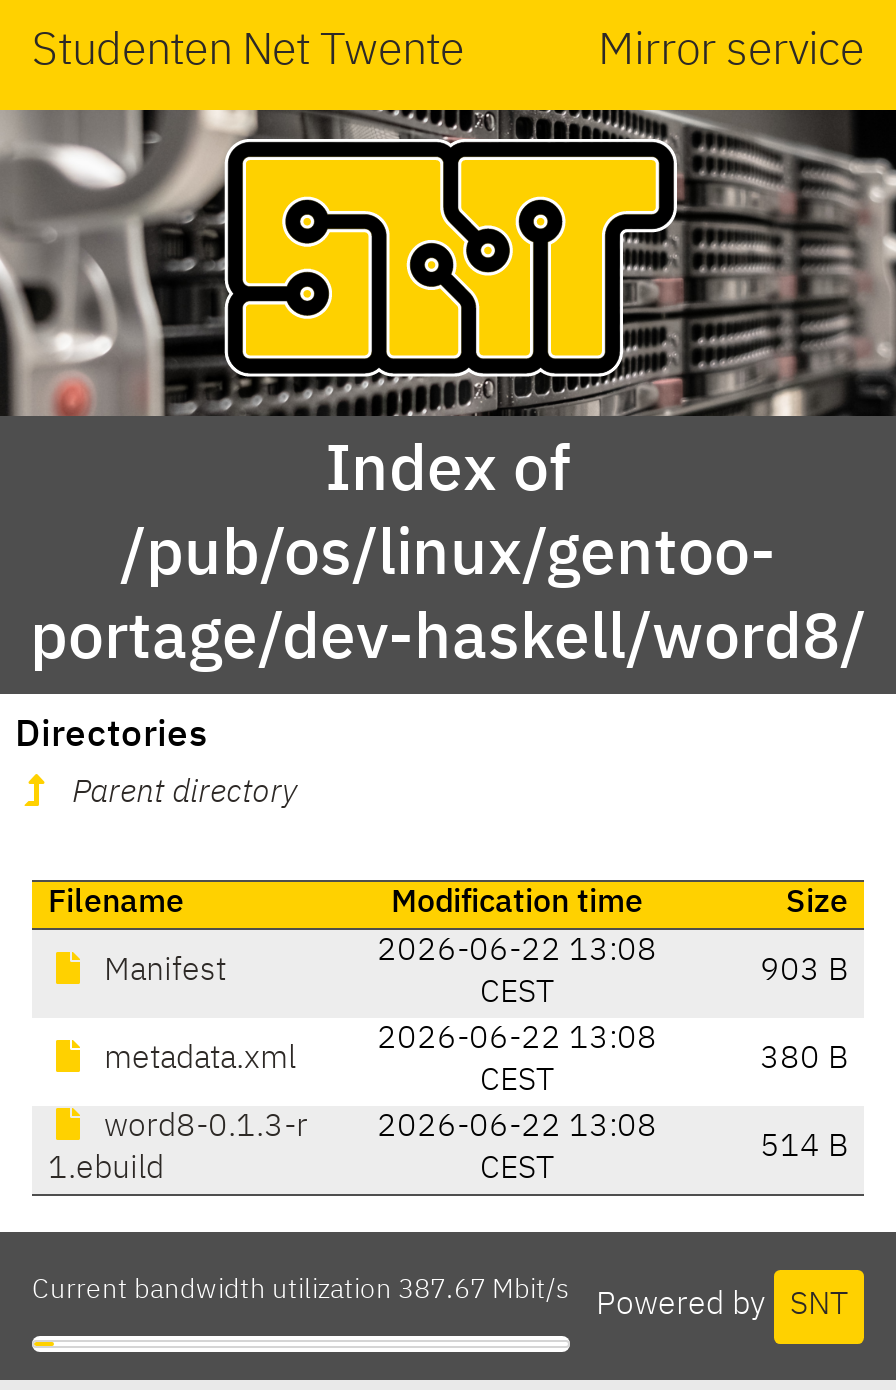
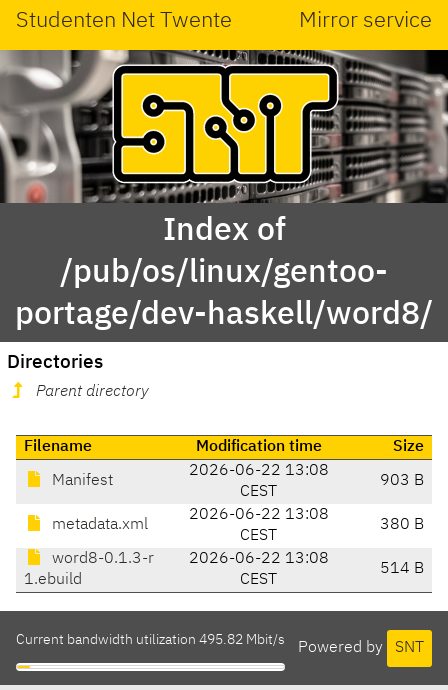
- Current bandwidth utilization 387.67 Mbit/s
+ Current bandwidth utilization 495.82 Mbit/s
